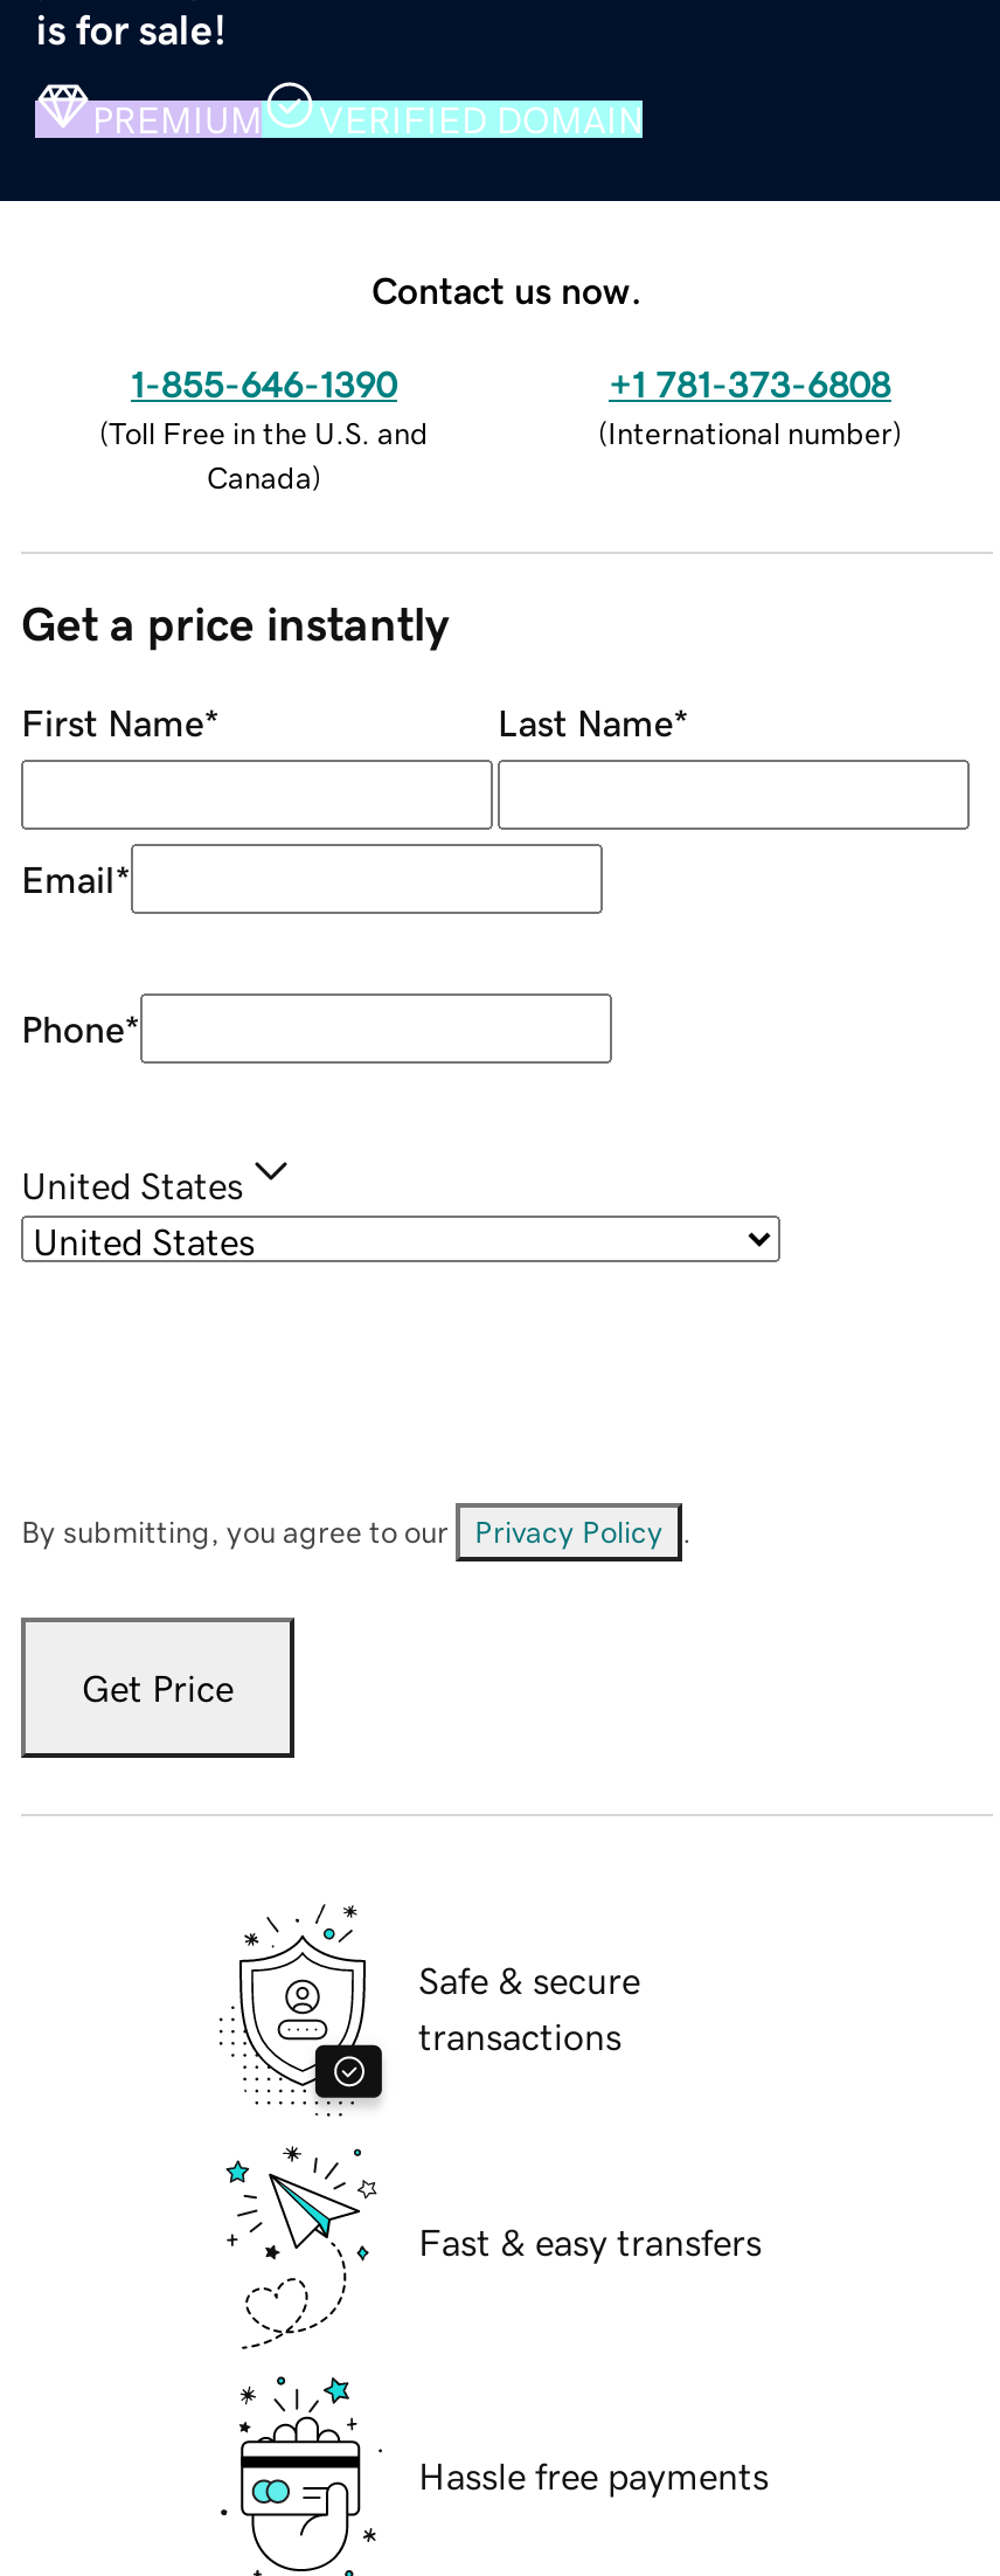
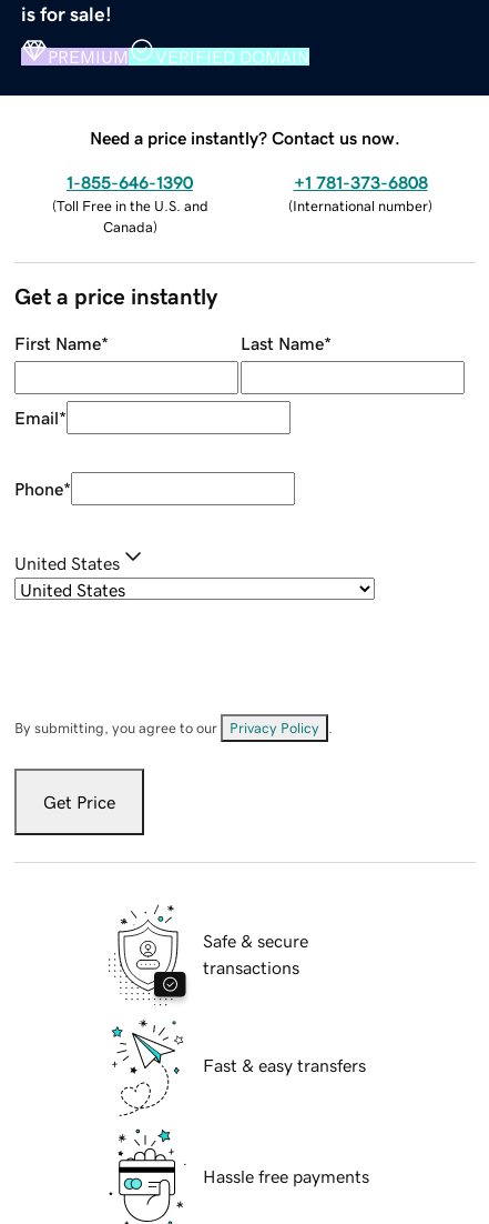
- Contact us now.
+ Need a price instantly? Contact us now.
